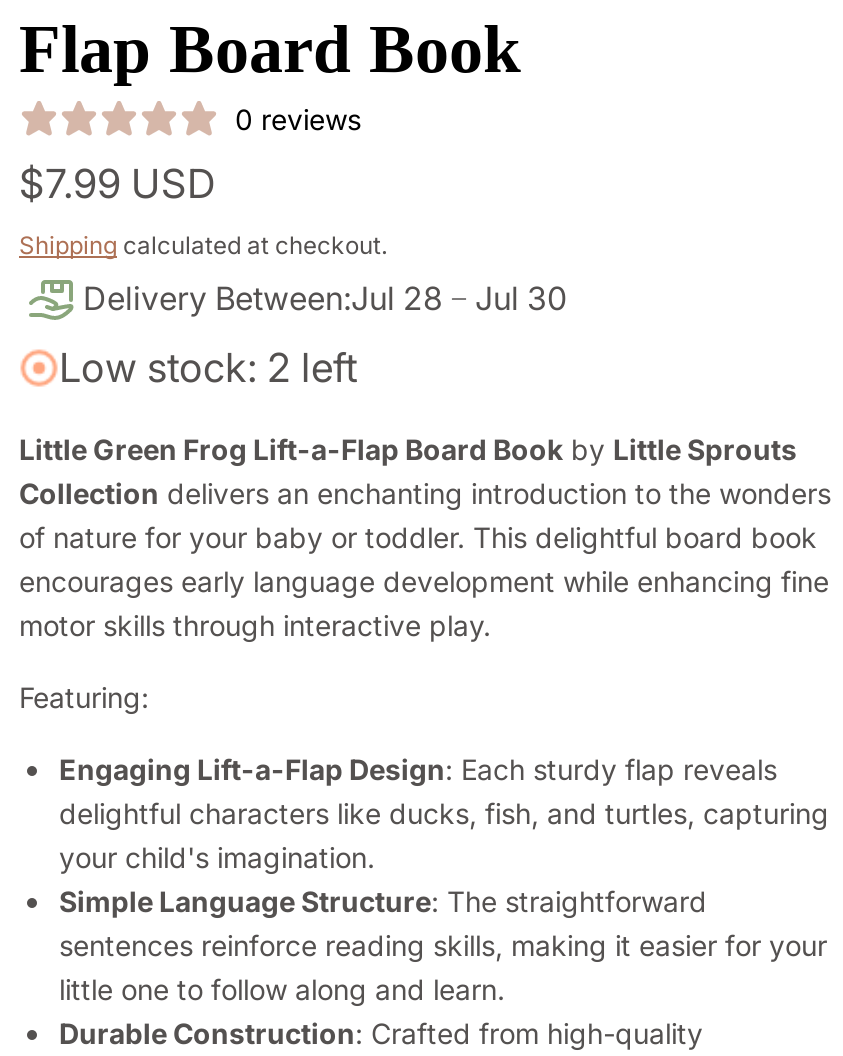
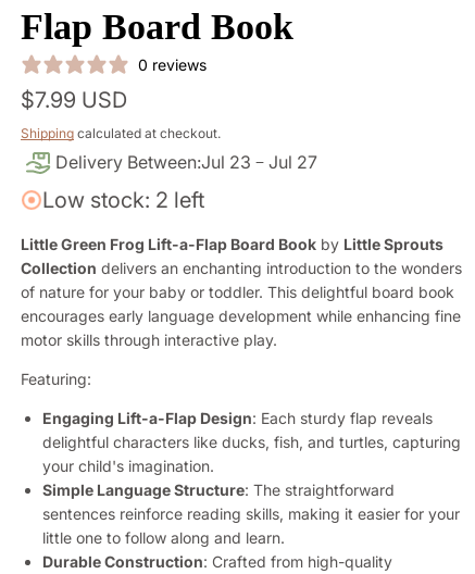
- Delivery Between:Jul 28
+ Delivery Between:Jul 23

- Jul 30
+ Jul 27
